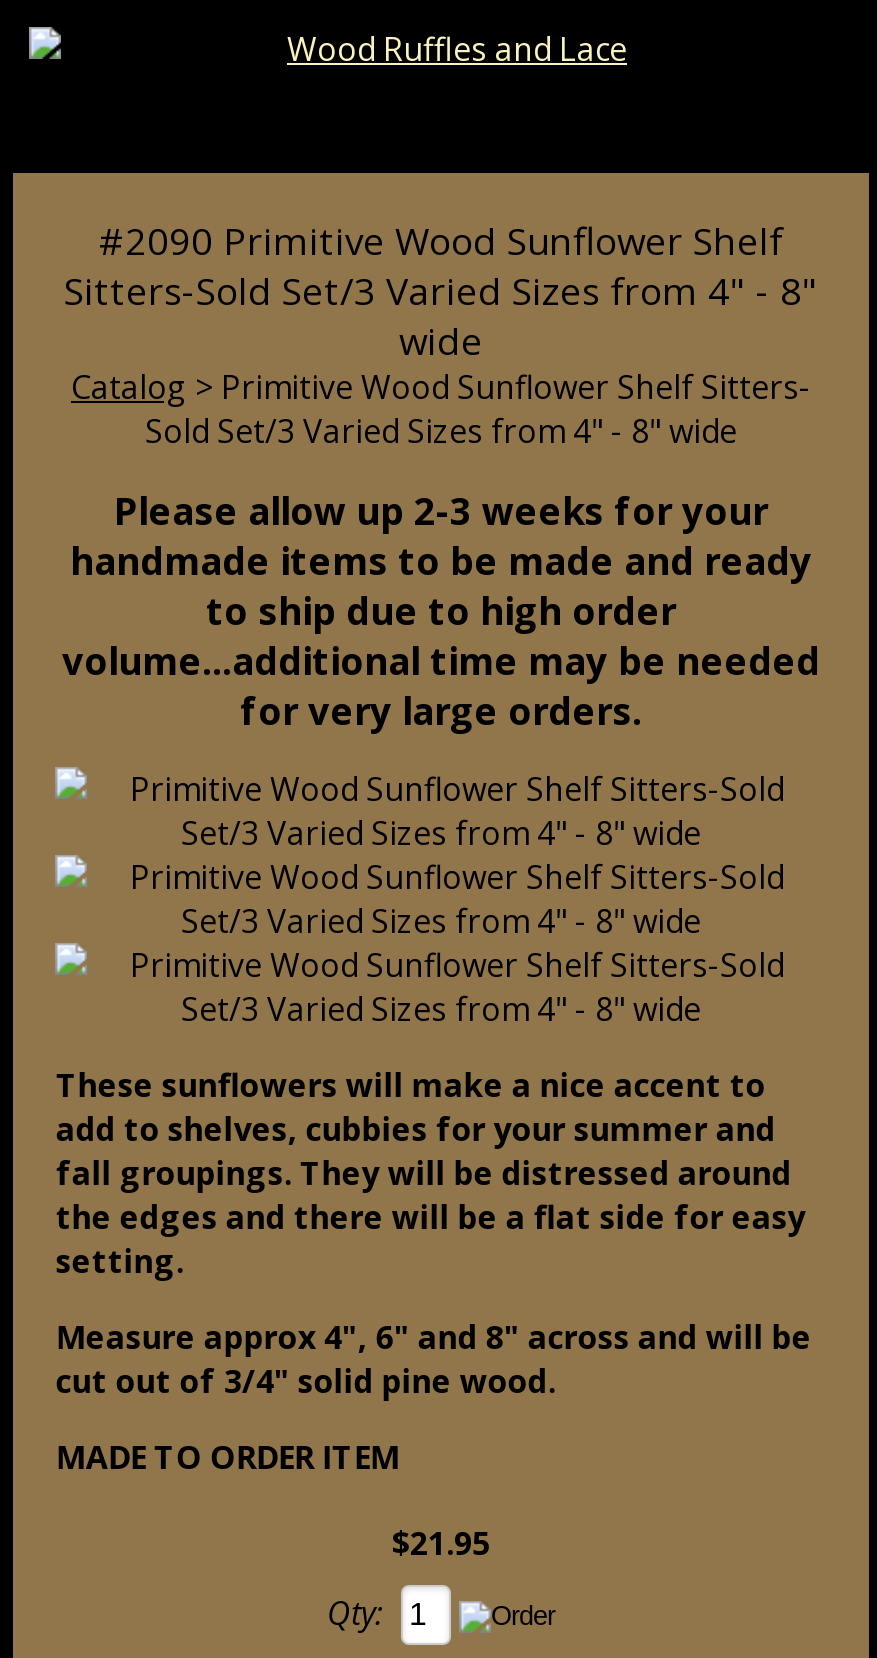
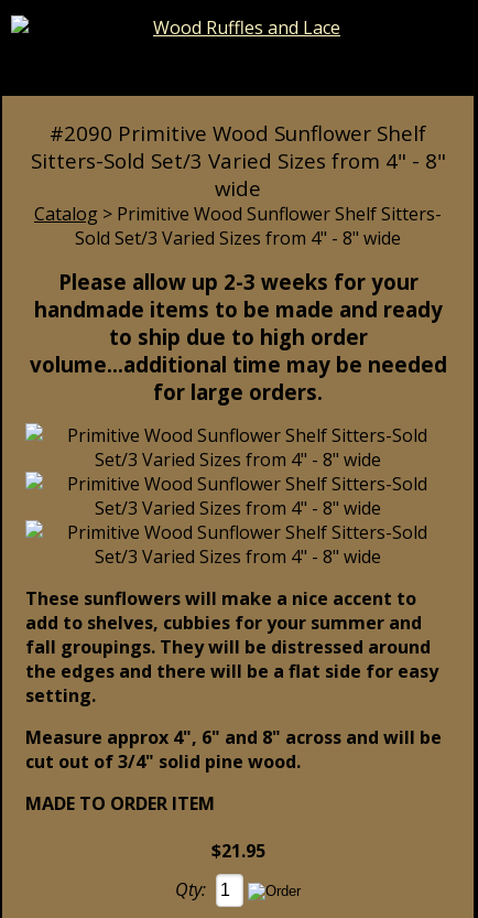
- for very large orders.
+ for large orders.
